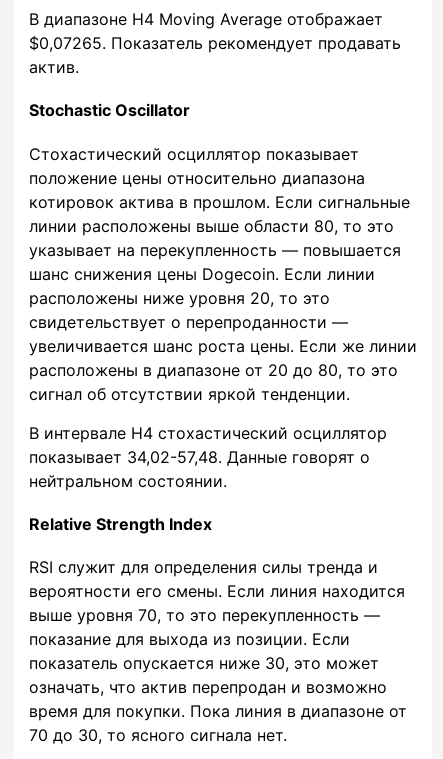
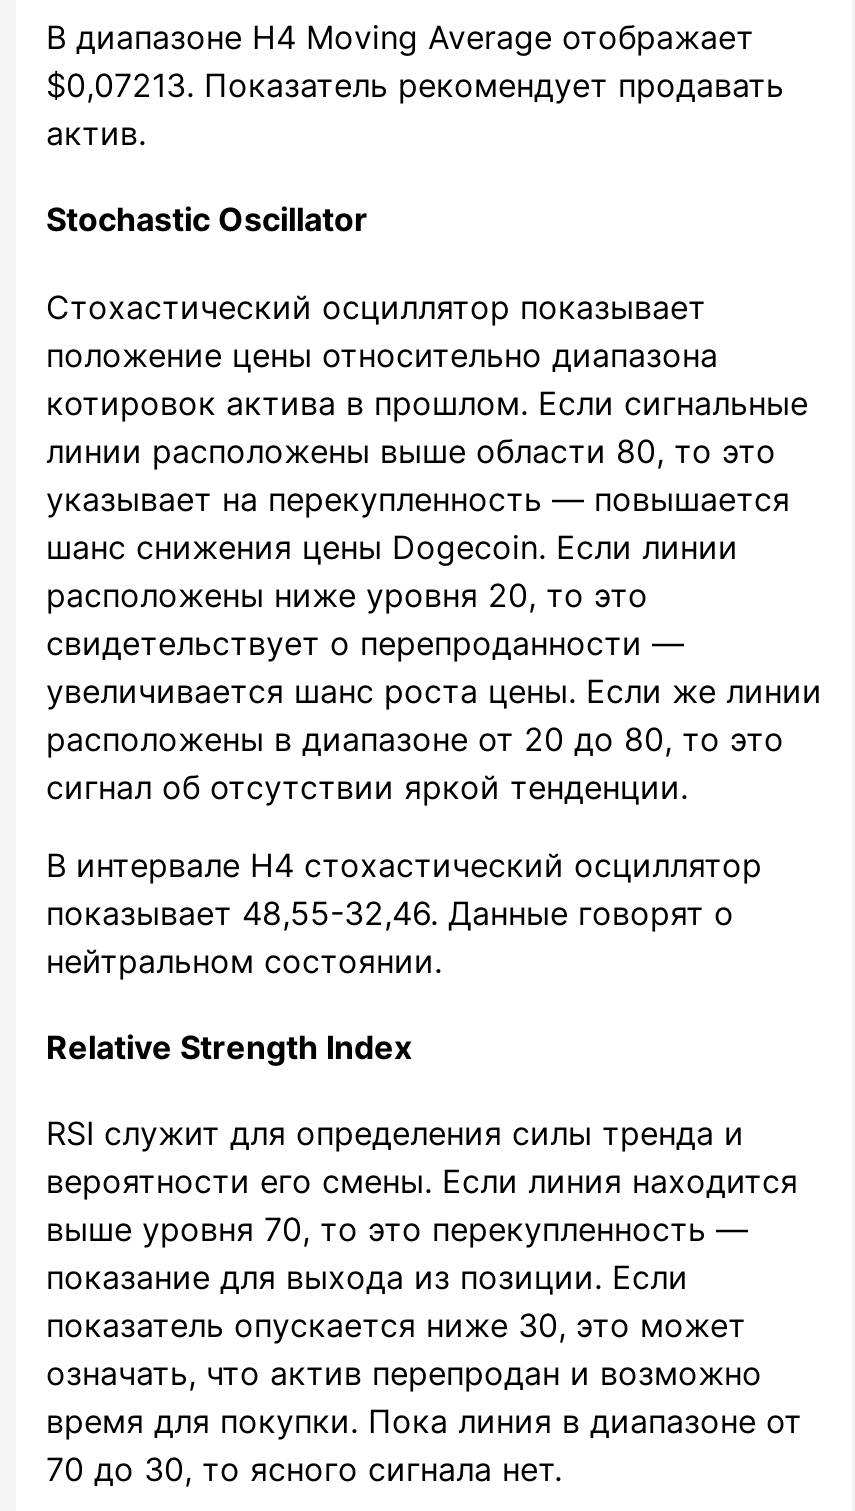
- $0,07265. Показатель рекомендует продавать
+ $0,07213. Показатель рекомендует продавать

- показывает 34,02-57,48. Данные говорят о
+ показывает 48,55-32,46. Данные говорят о
